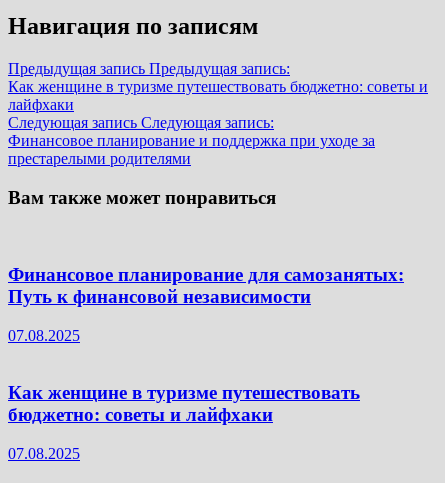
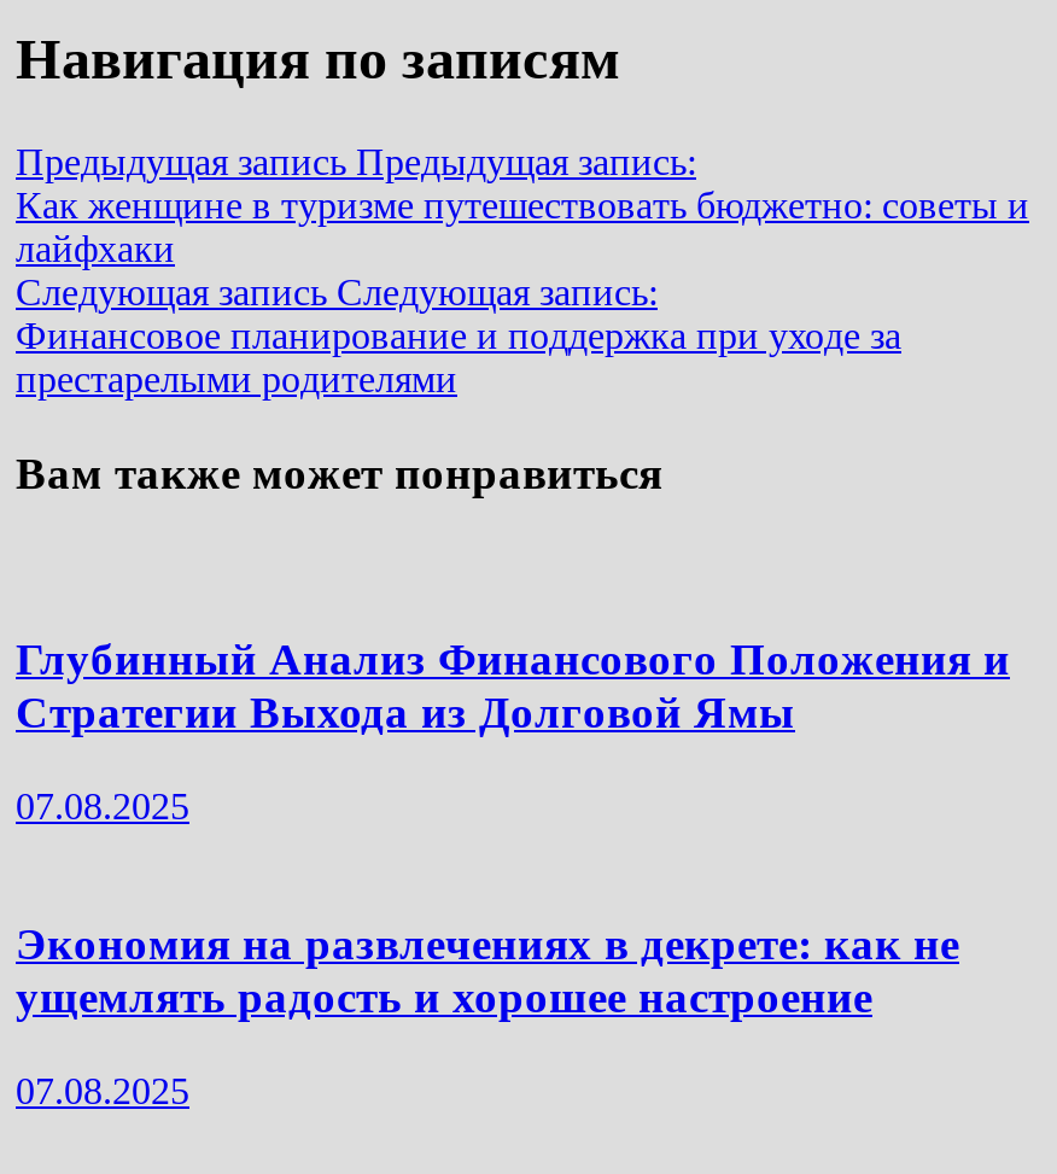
- Финансовое планирование для самозанятых:
- Путь к финансовой независимости
+ Глубинный Анализ Финансового Положения и
+ Стратегии Выхода из Долговой Ямы

- Как женщине в туризме путешествовать
- бюджетно: советы и лайфхаки
+ Экономия на развлечениях в декрете: как не
+ ущемлять радость и хорошее настроение
